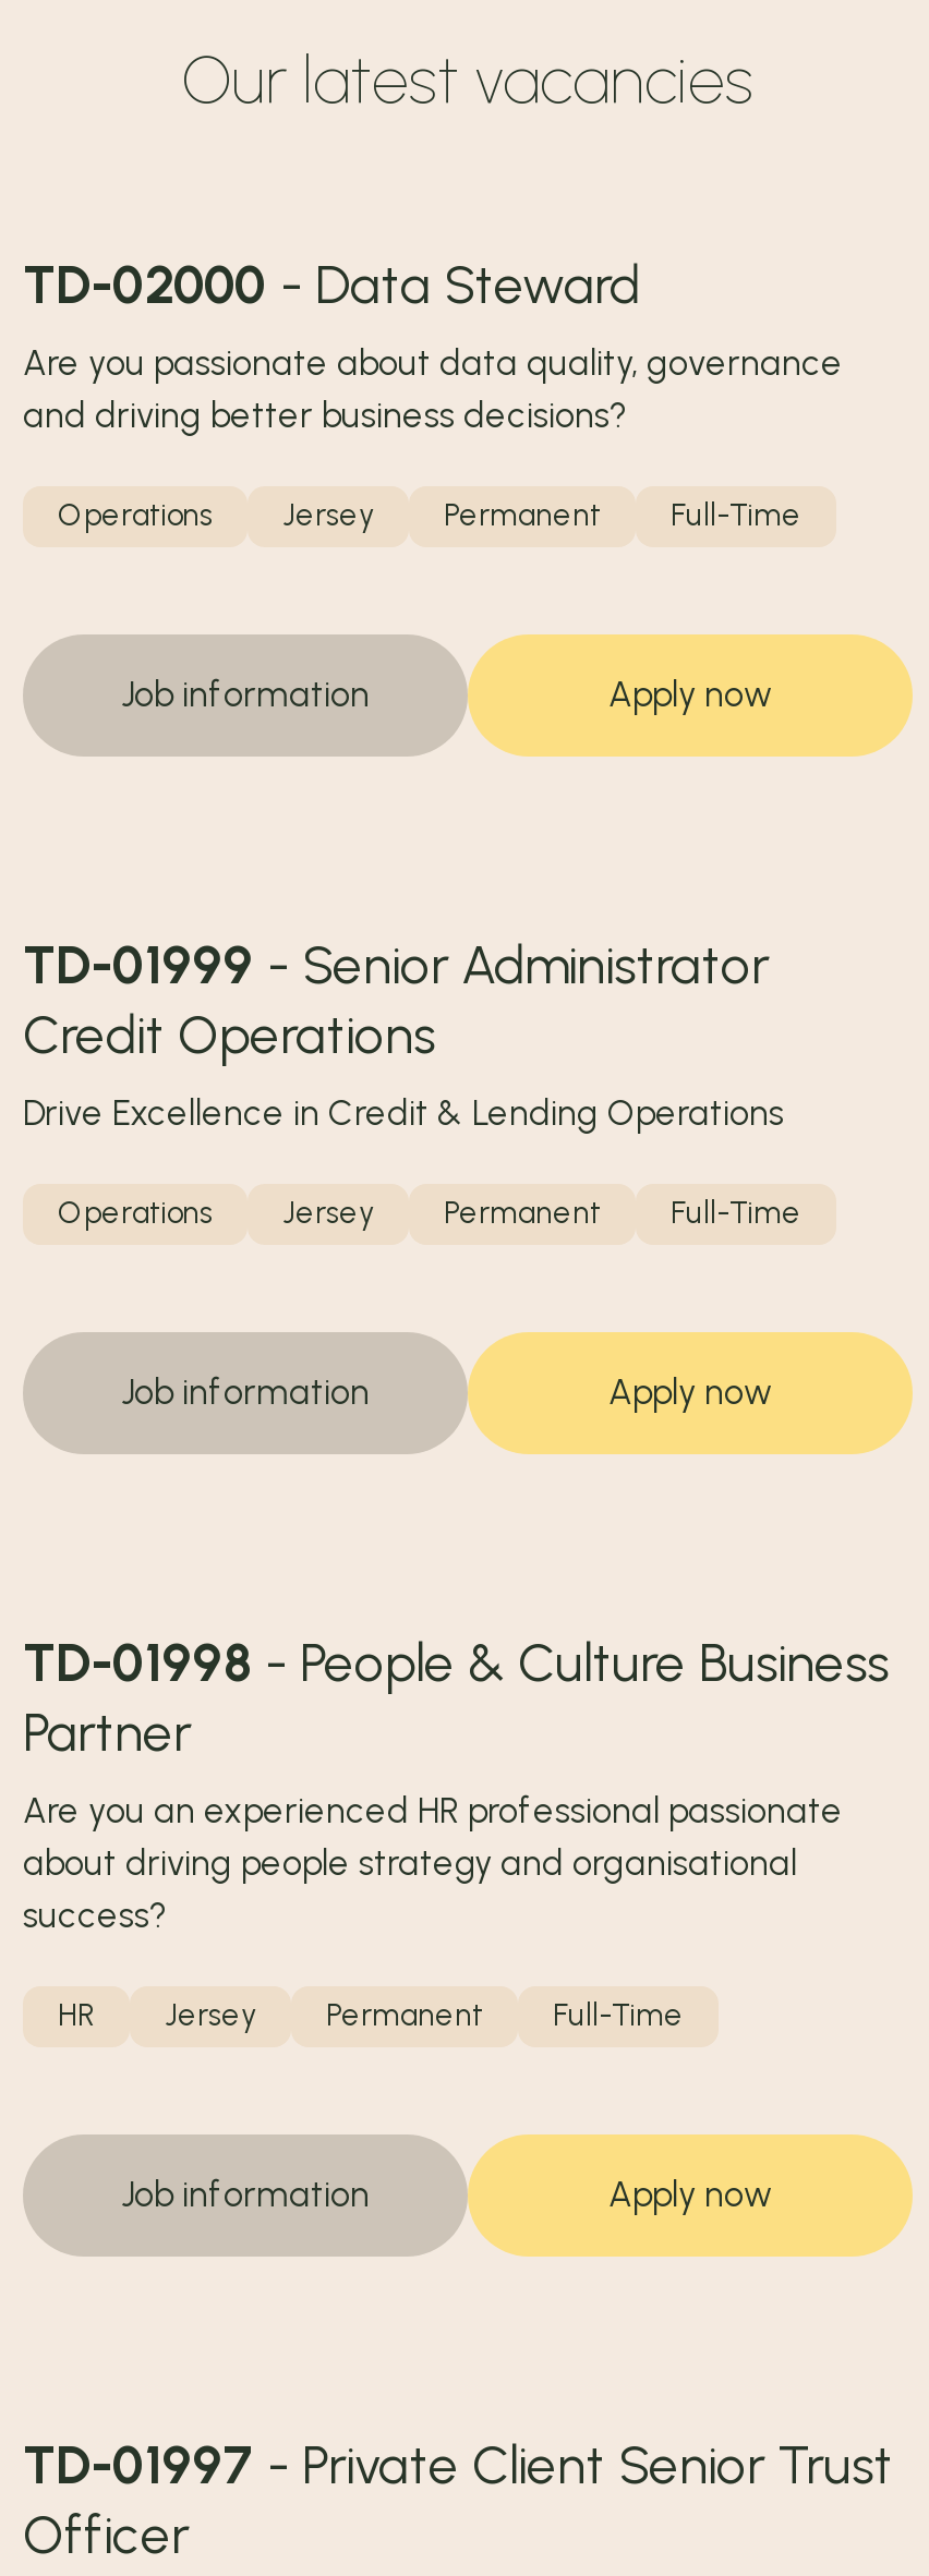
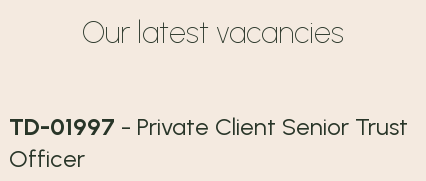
- TD-02000 - Data Steward
- Are you passionate about data quality, governance
- and driving better business decisions?
- Operations
- Jersey
- Permanent
- Full-Time

- Job information
- Apply now

- TD-01999 - Senior Administrator
- Credit Operations
- Drive Excellence in Credit & Lending Operations
- Operations
- Jersey
- Permanent
- Full-Time

- Job information
- Apply now

- TD-01998 - People & Culture Business
- Partner
- Are you an experienced HR professional passionate
- about driving people strategy and organisational
- success?
- HR
- Jersey
- Permanent
- Full-Time

- Job information
- Apply now
